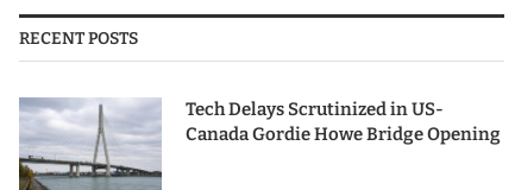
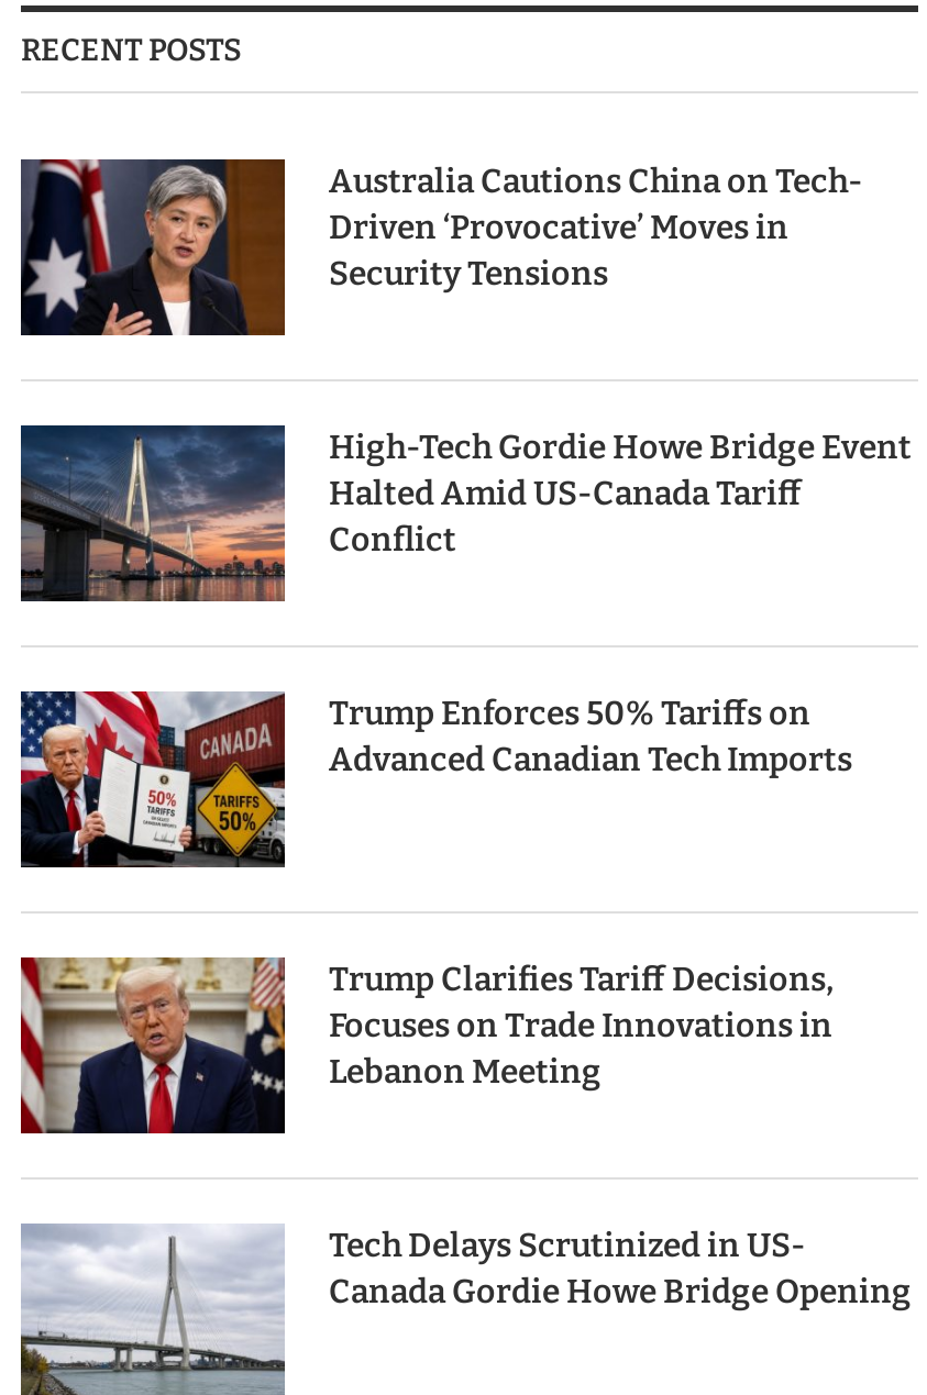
+ [image]
+ Australia Cautions China on Tech-
+ Driven ‘Provocative’ Moves in
+ Security Tensions

+ [image]
+ Trump Enforces 50% Tariffs on
+ Advanced Canadian Tech Imports

+ [image]
+ High-Tech Gordie Howe Bridge Event
+ Halted Amid US-Canada Tariff
+ Conflict

+ [image]
+ Trump Clarifies Tariff Decisions,
+ Focuses on Trade Innovations in
+ Lebanon Meeting
